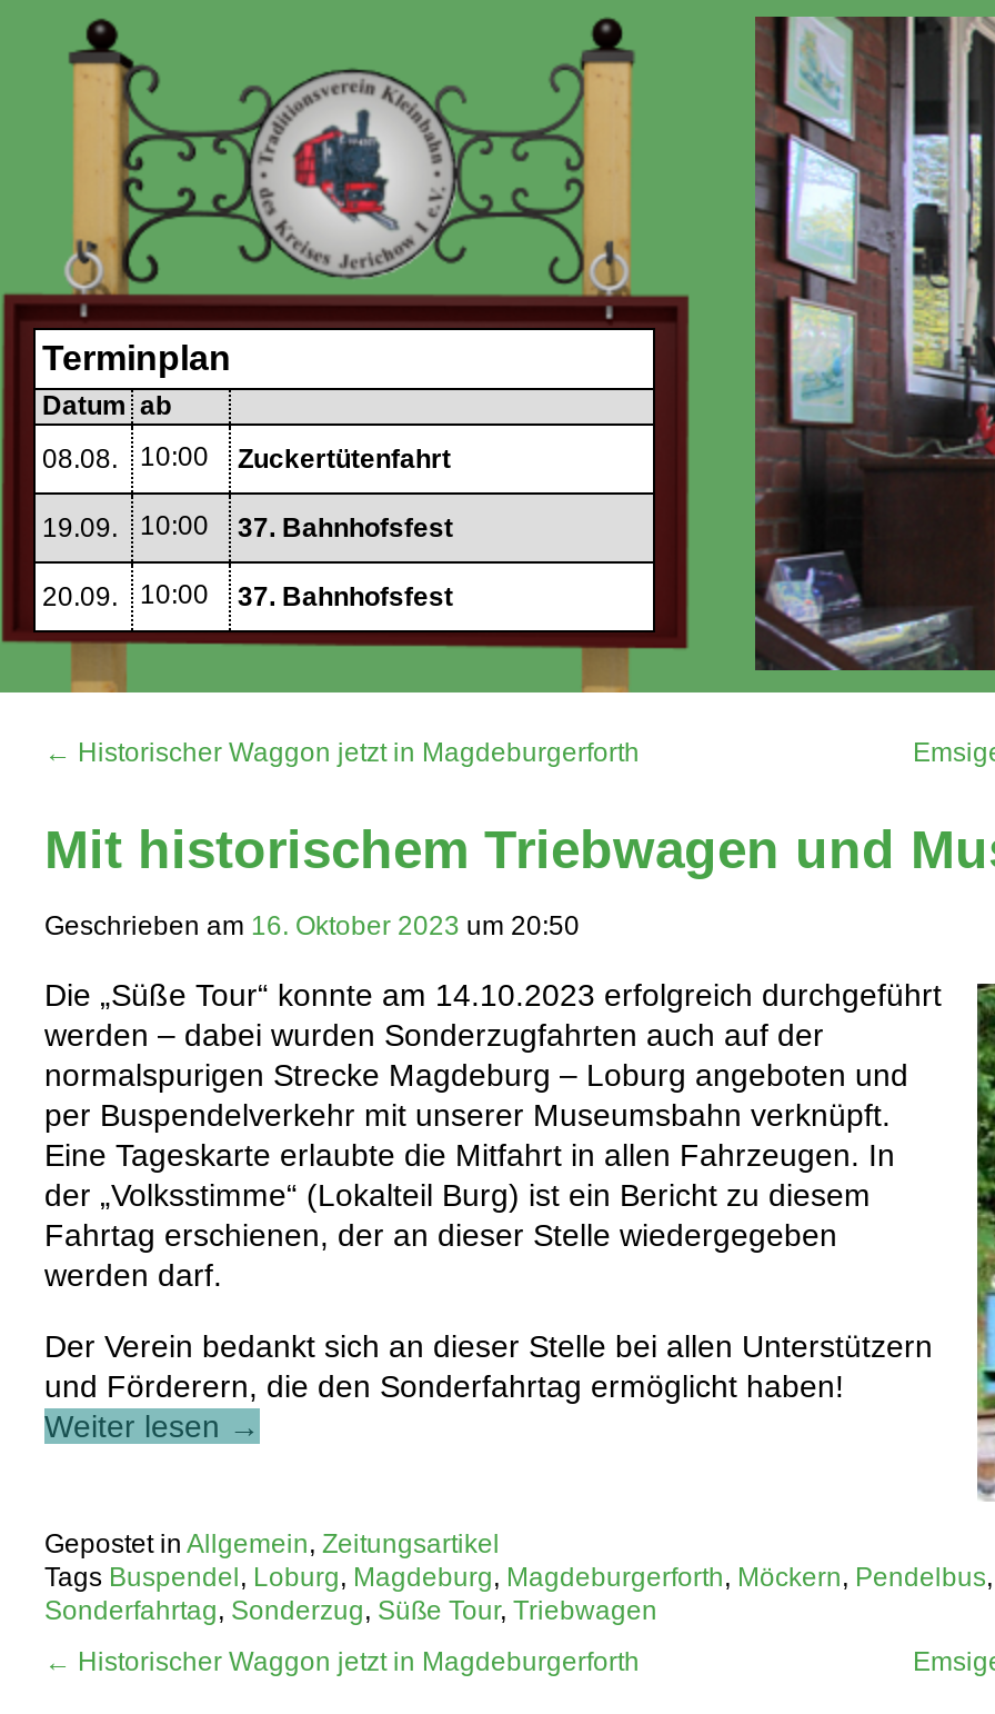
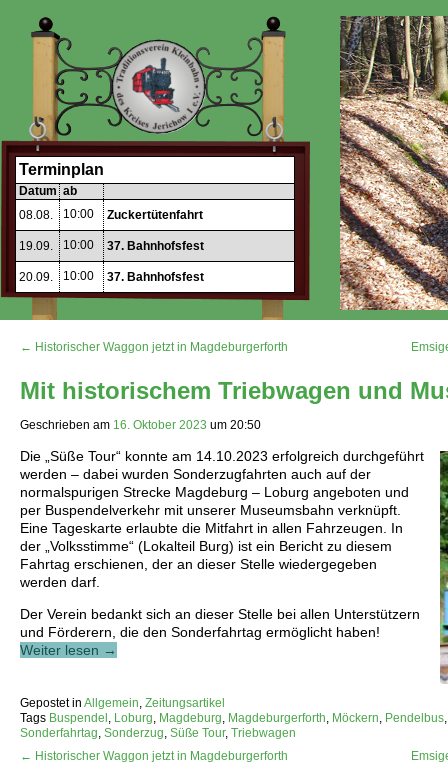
- [image]
+ [image]
